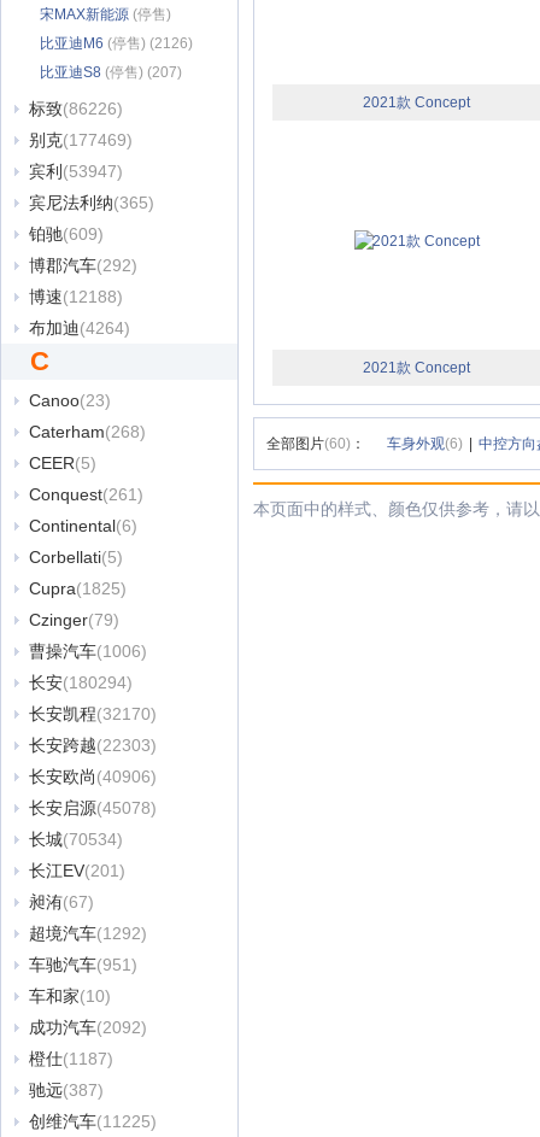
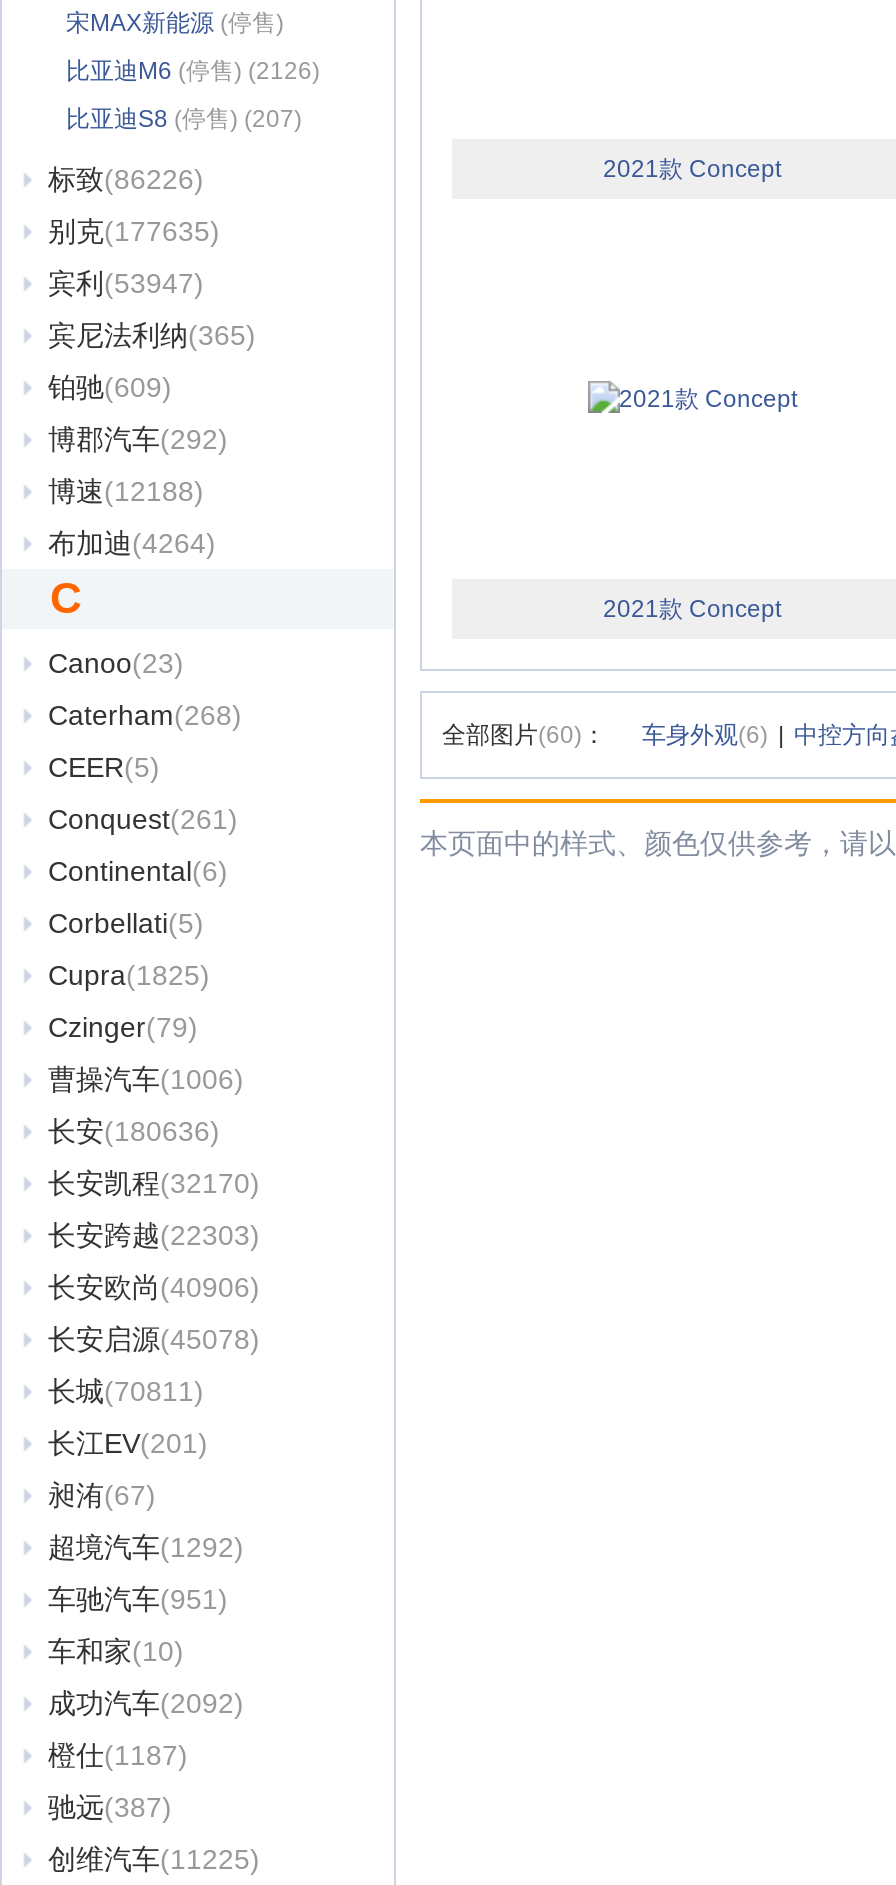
- 别克(177469)
+ 别克(177635)

- 长安(180294)
+ 长安(180636)

- 长城(70534)
+ 长城(70811)
